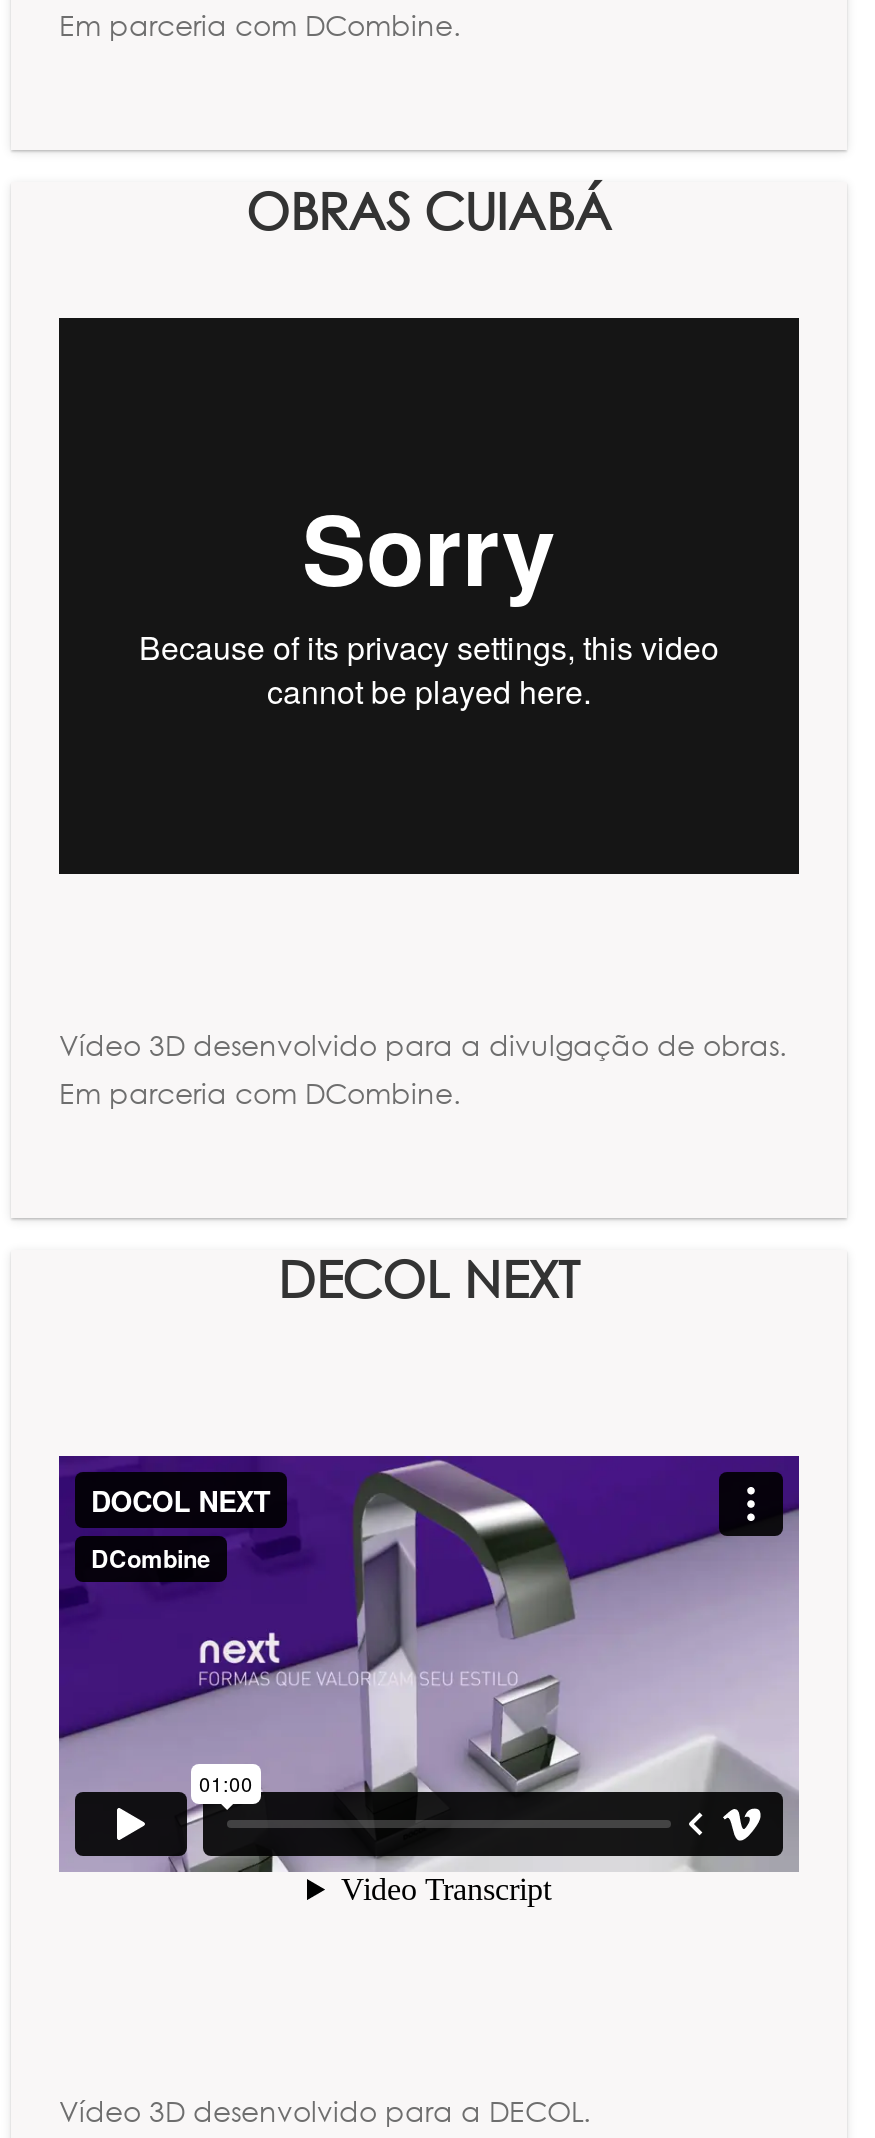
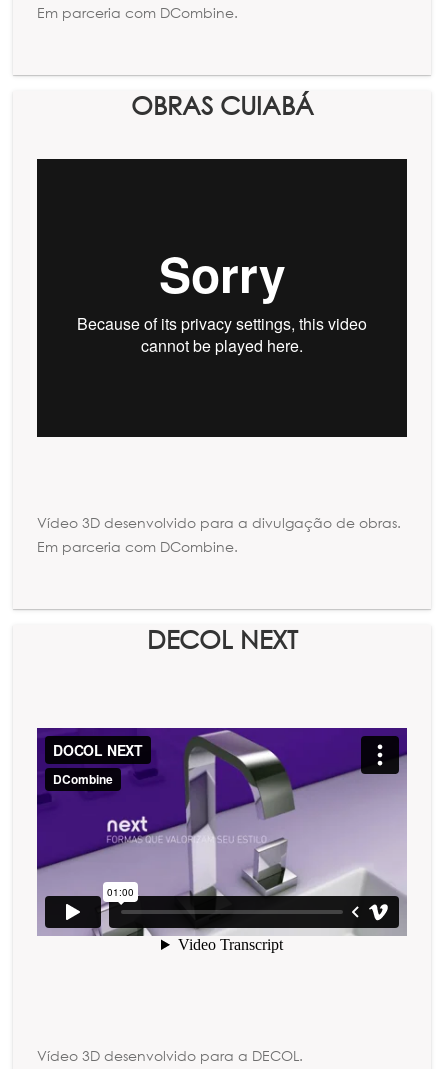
- [image]
+ [image]
